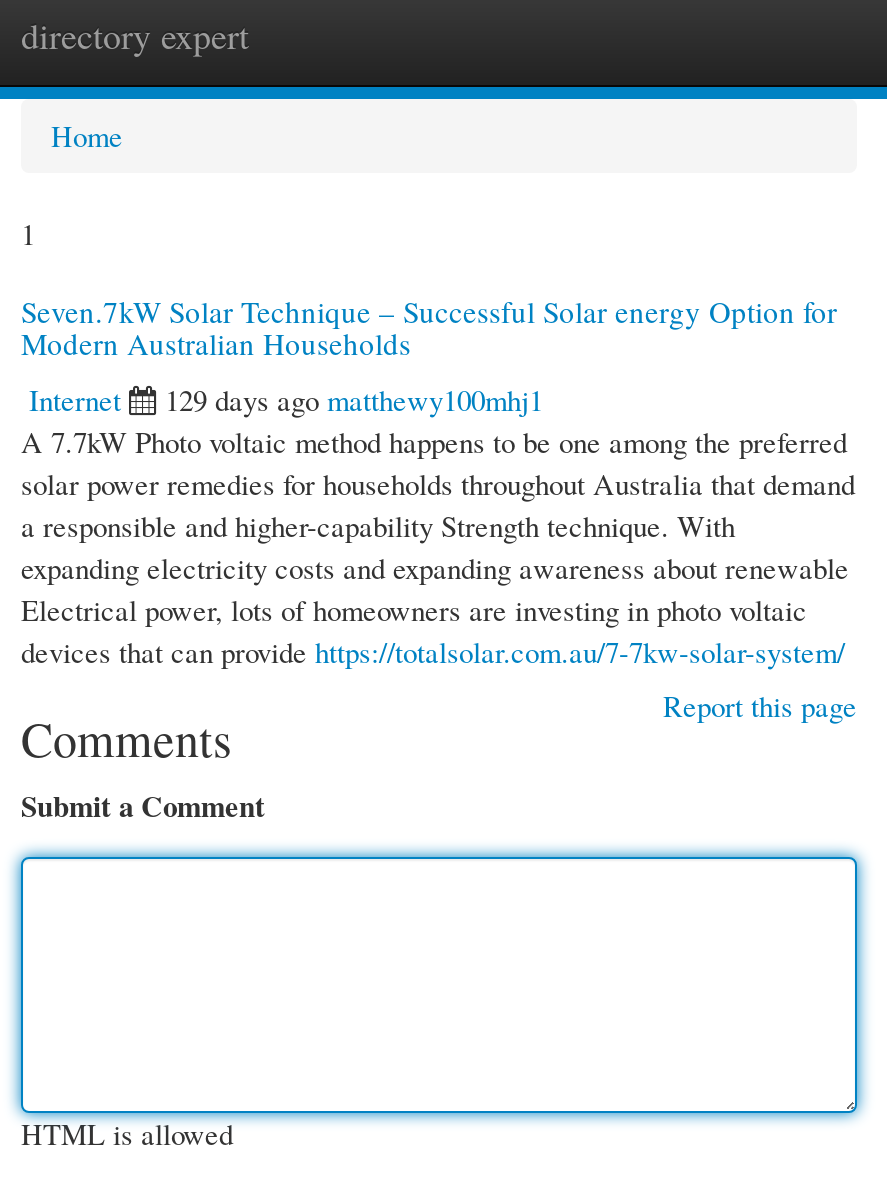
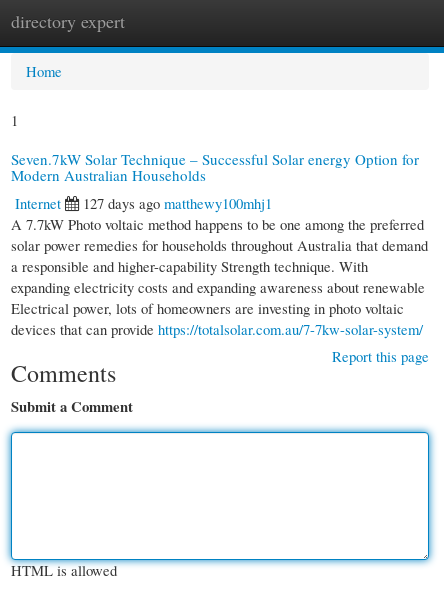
- 129 days ago matthewy100mhj1
+ 127 days ago matthewy100mhj1
